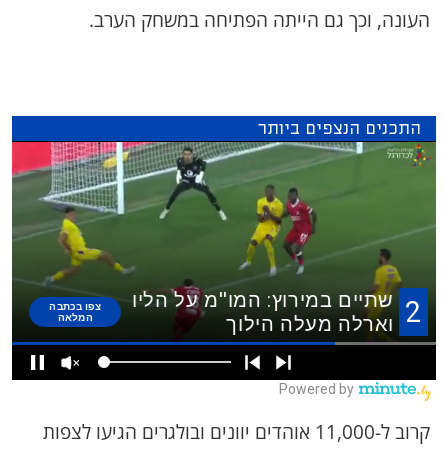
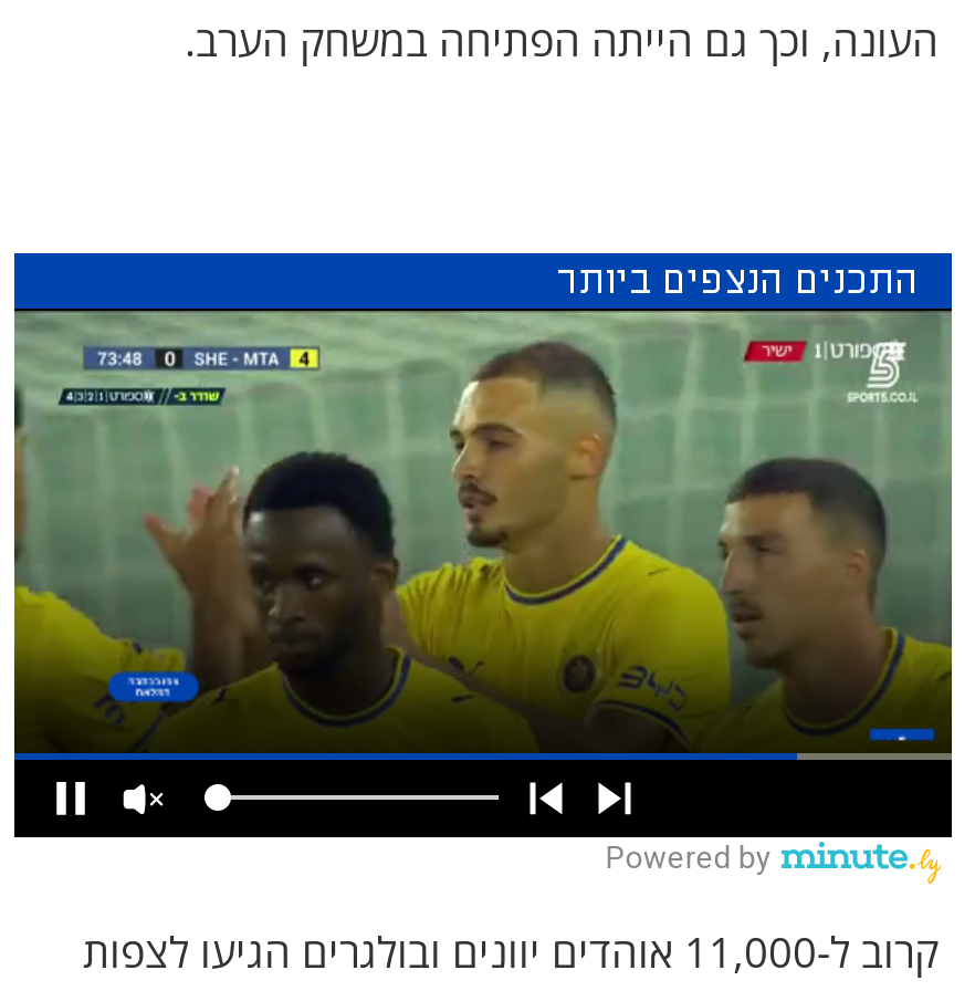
- [image]
+ [image]
